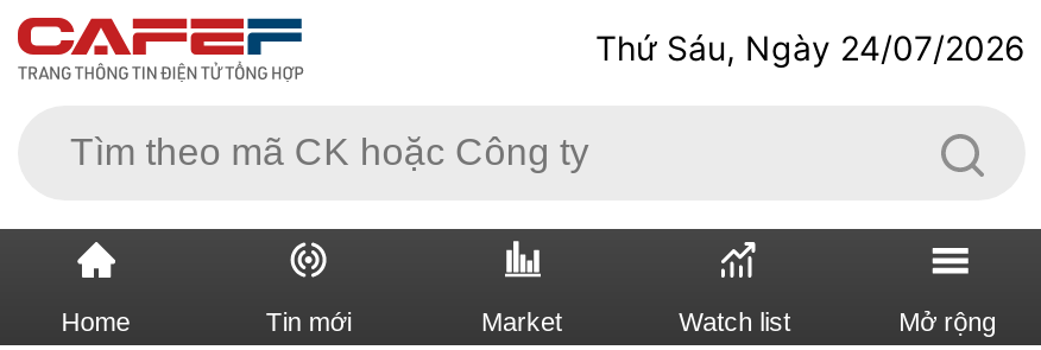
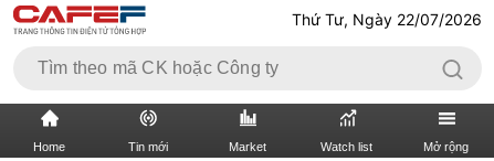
- Thứ Sáu, Ngày 24/07/2026
+ Thứ Tư, Ngày 22/07/2026
